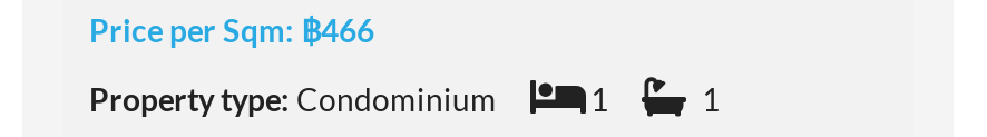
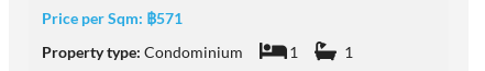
- Price per Sqm:฿466
+ Price per Sqm:฿571
